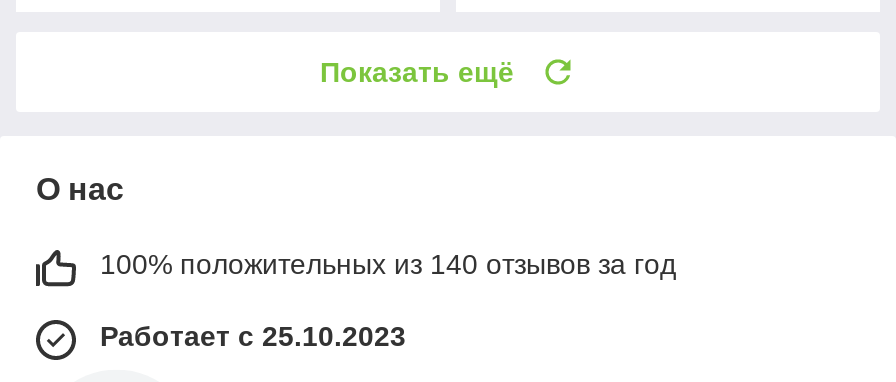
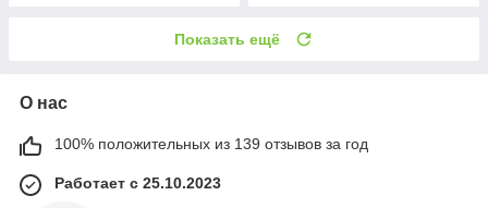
- 100% положительных из 140 отзывов за год
+ 100% положительных из 139 отзывов за год
